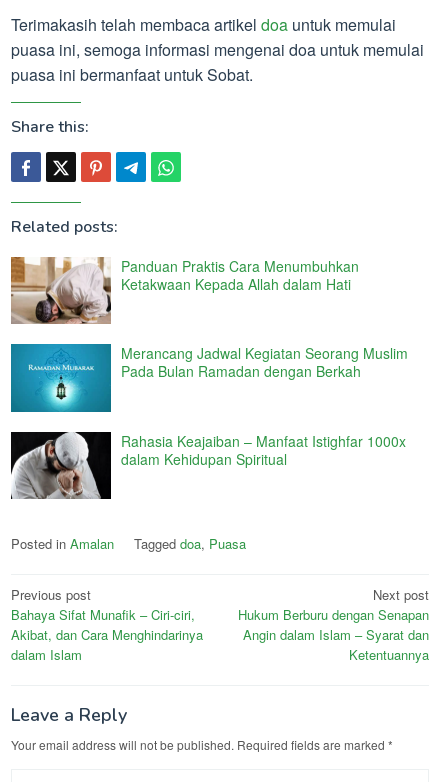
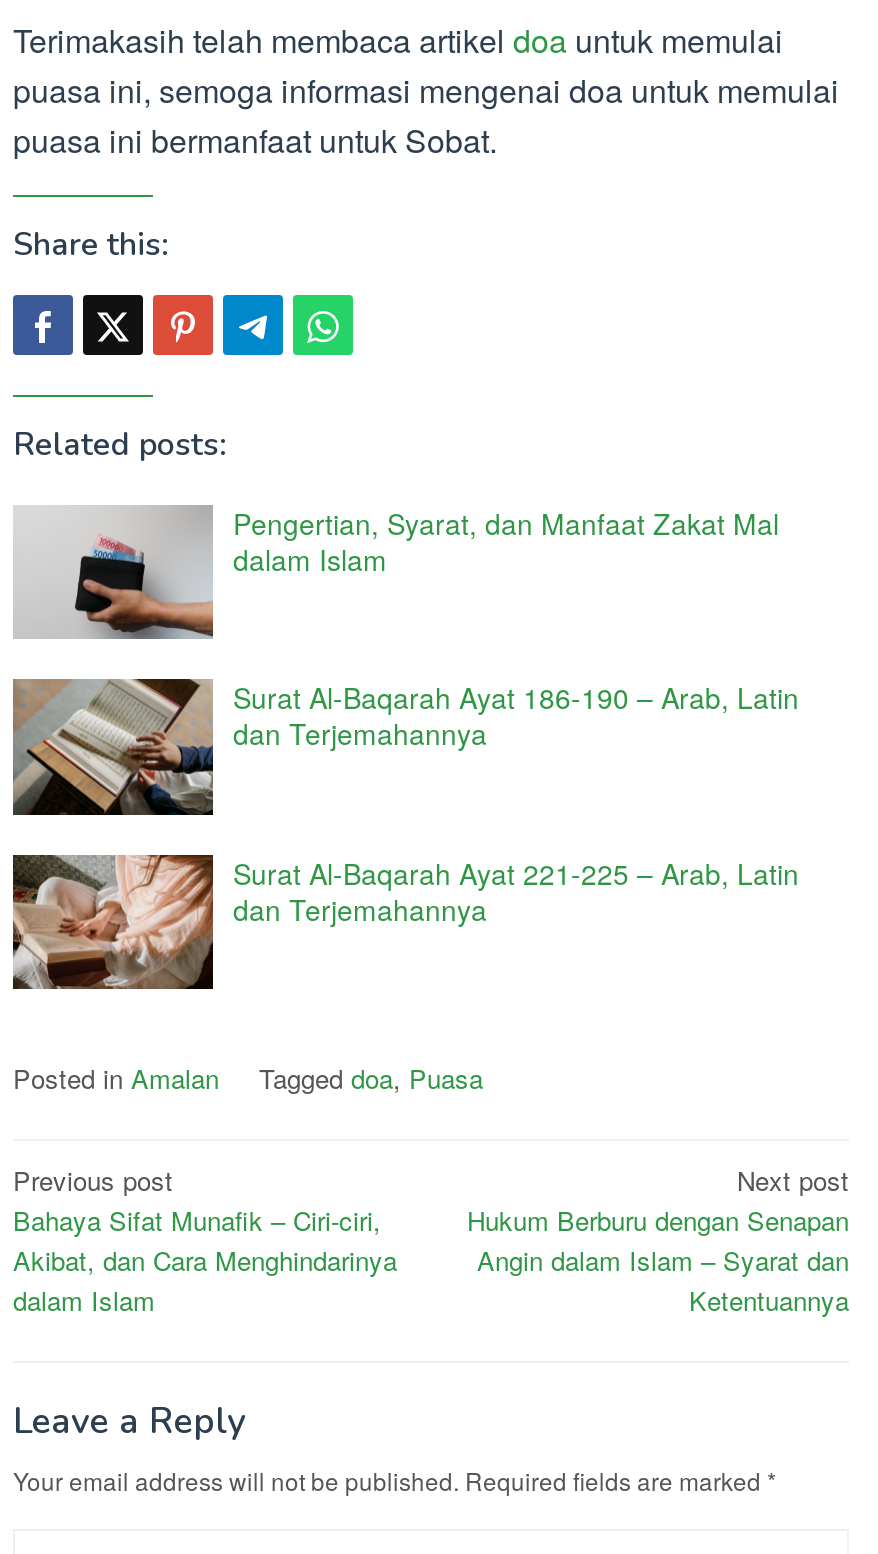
- [image]
- Panduan Praktis Cara Menumbuhkan
- Ketakwaan Kepada Allah dalam Hati
+ [image]
+ Pengertian, Syarat, dan Manfaat Zakat Mal
+ dalam Islam

- [image]
- Merancang Jadwal Kegiatan Seorang Muslim
- Pada Bulan Ramadan dengan Berkah
+ [image]
+ Surat Al-Baqarah Ayat 186-190 – Arab, Latin
+ dan Terjemahannya

- [image]
- Rahasia Keajaiban – Manfaat Istighfar 1000x
- dalam Kehidupan Spiritual
+ [image]
+ Surat Al-Baqarah Ayat 221-225 – Arab, Latin
+ dan Terjemahannya
